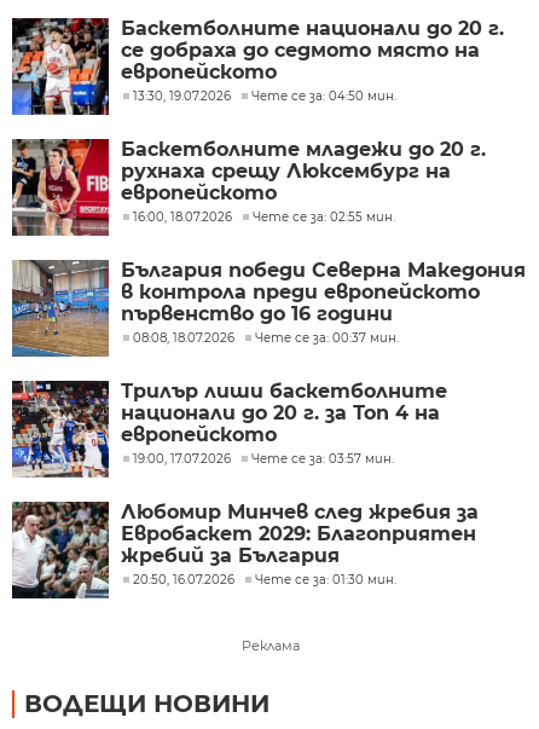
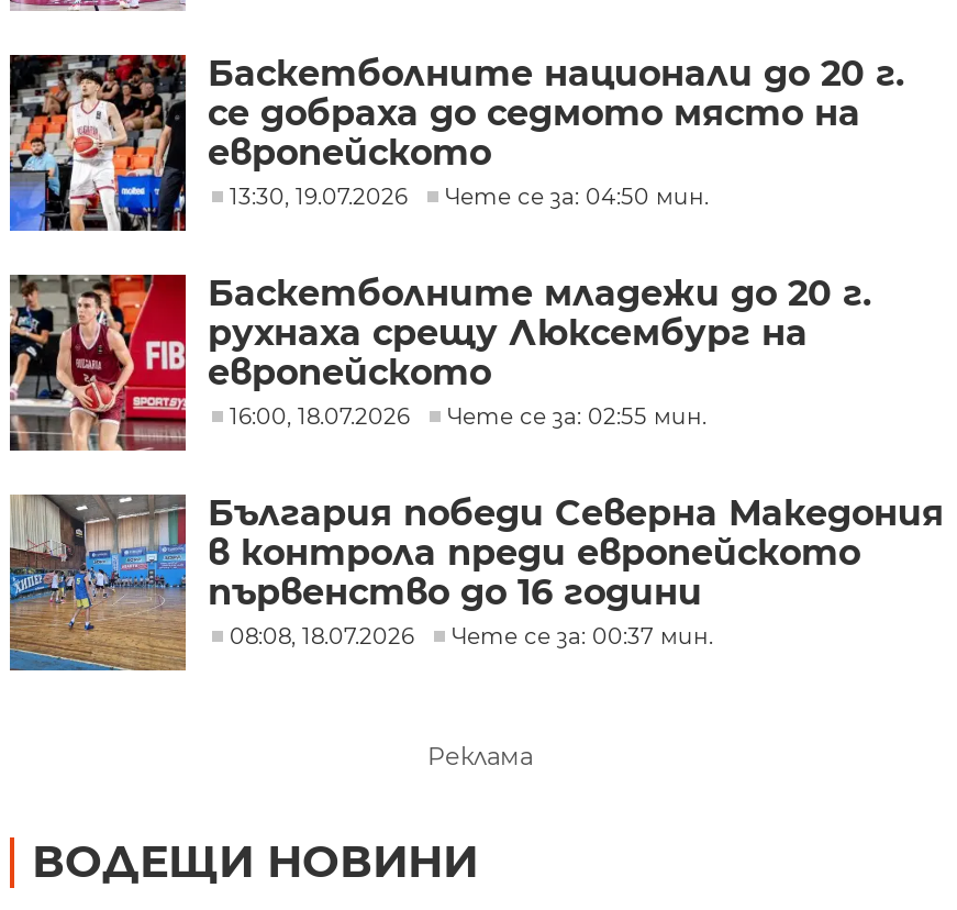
- [image]
- Трилър лиши баскетболните
- национали до 20 г. за Топ 4 на
- европейското
- 19:00, 17.07.2026
- Чете се за: 03:57 мин.
- Любомир Минчев след жребия за
- Евробаскет 2029: Благоприятен
- жребий за България
- 20:50, 16.07.2026
- Чете се за: 01:30 мин.

- [image]
